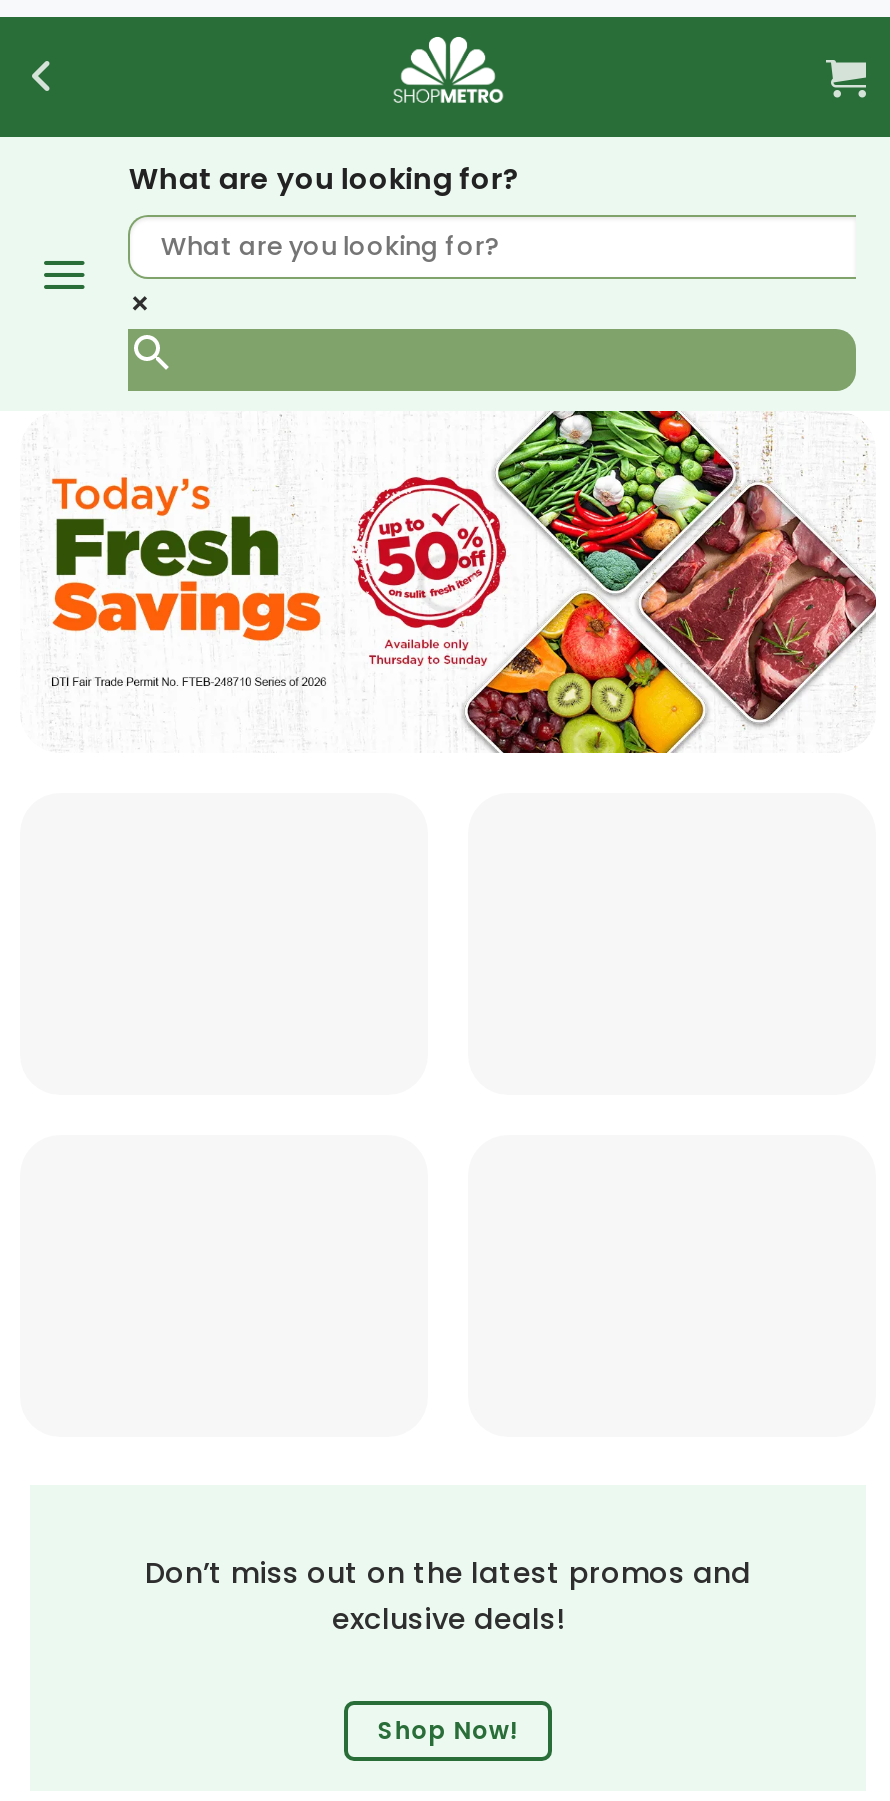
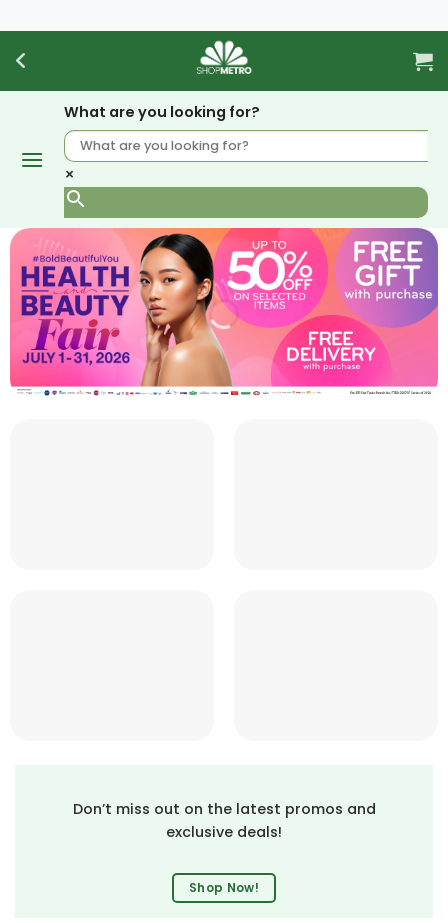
- [image]
+ [image]
